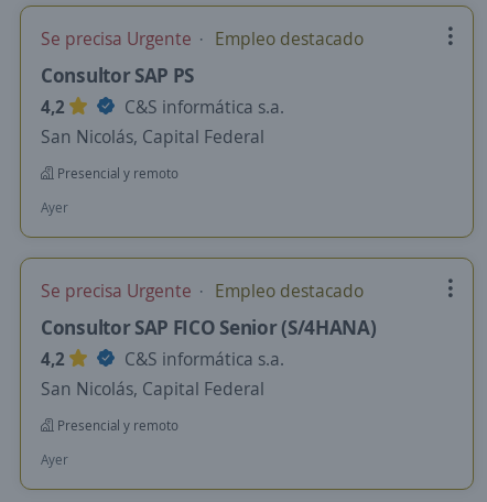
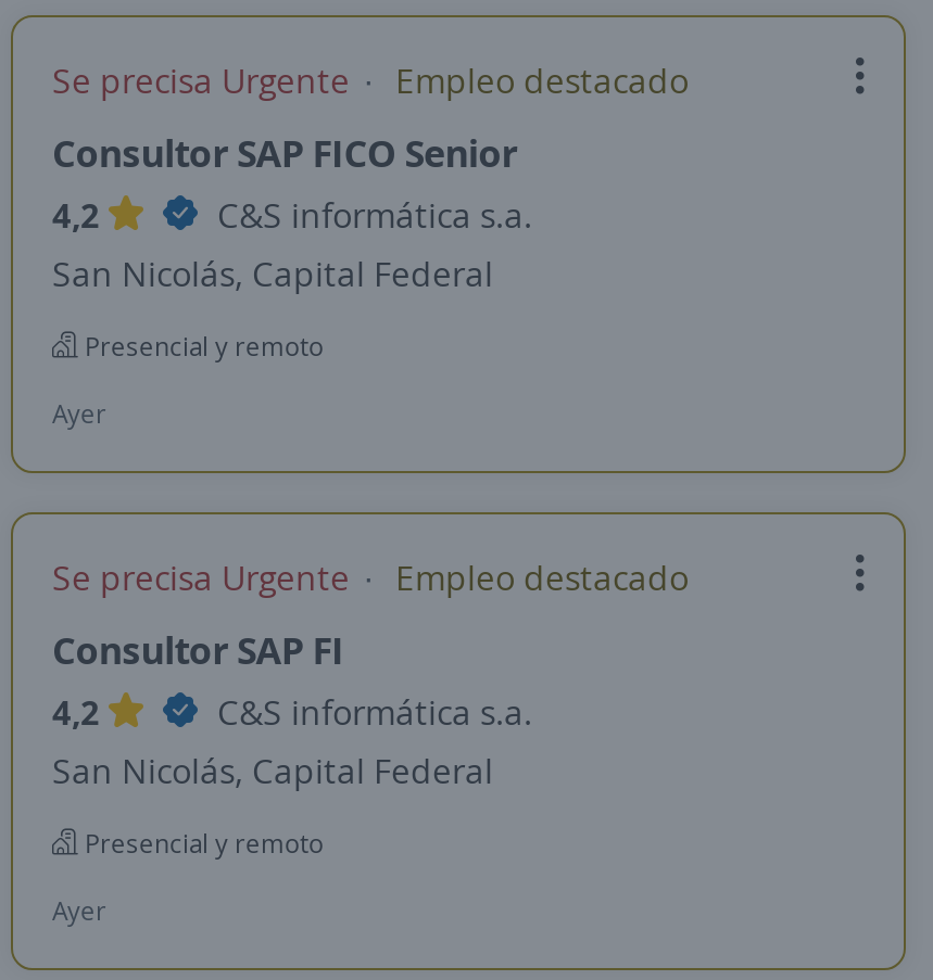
- Consultor SAP PS
+ Consultor SAP FICO Senior

- Consultor SAP FICO Senior (S/4HANA)
+ Consultor SAP FI
